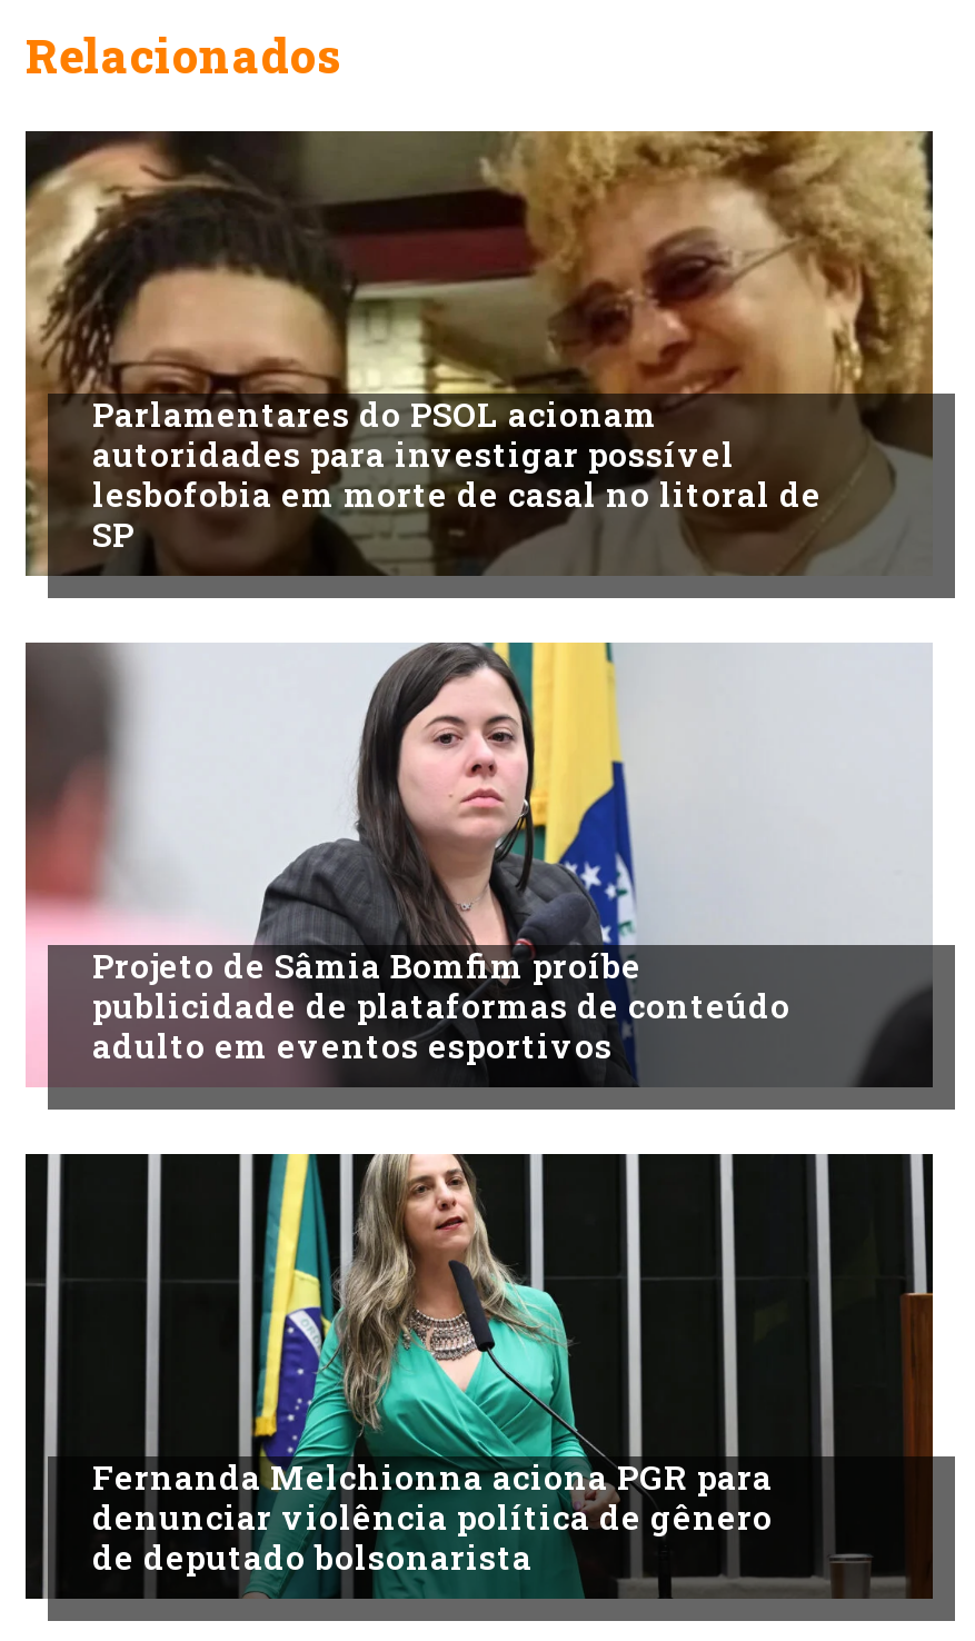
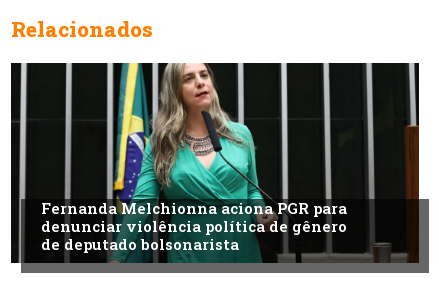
- [image]
- Parlamentares do PSOL acionam
- autoridades para investigar possível
- lesbofobia em morte de casal no litoral de
- SP

- [image]
- Projeto de Sâmia Bomfim proíbe
- publicidade de plataformas de conteúdo
- adulto em eventos esportivos
